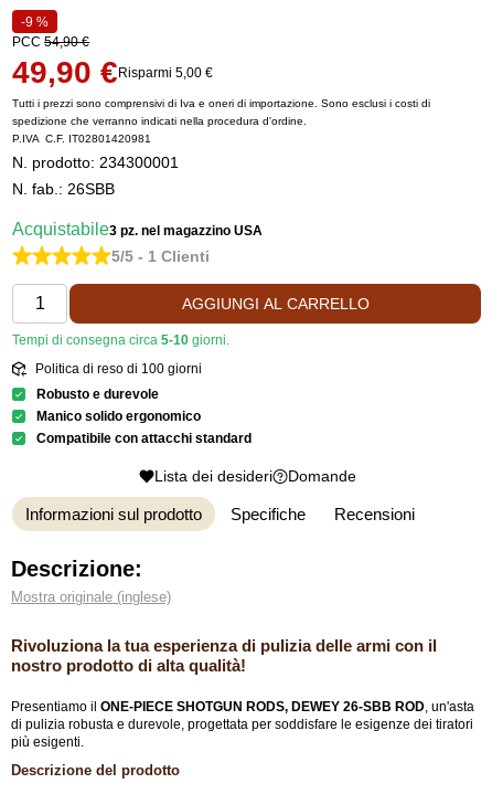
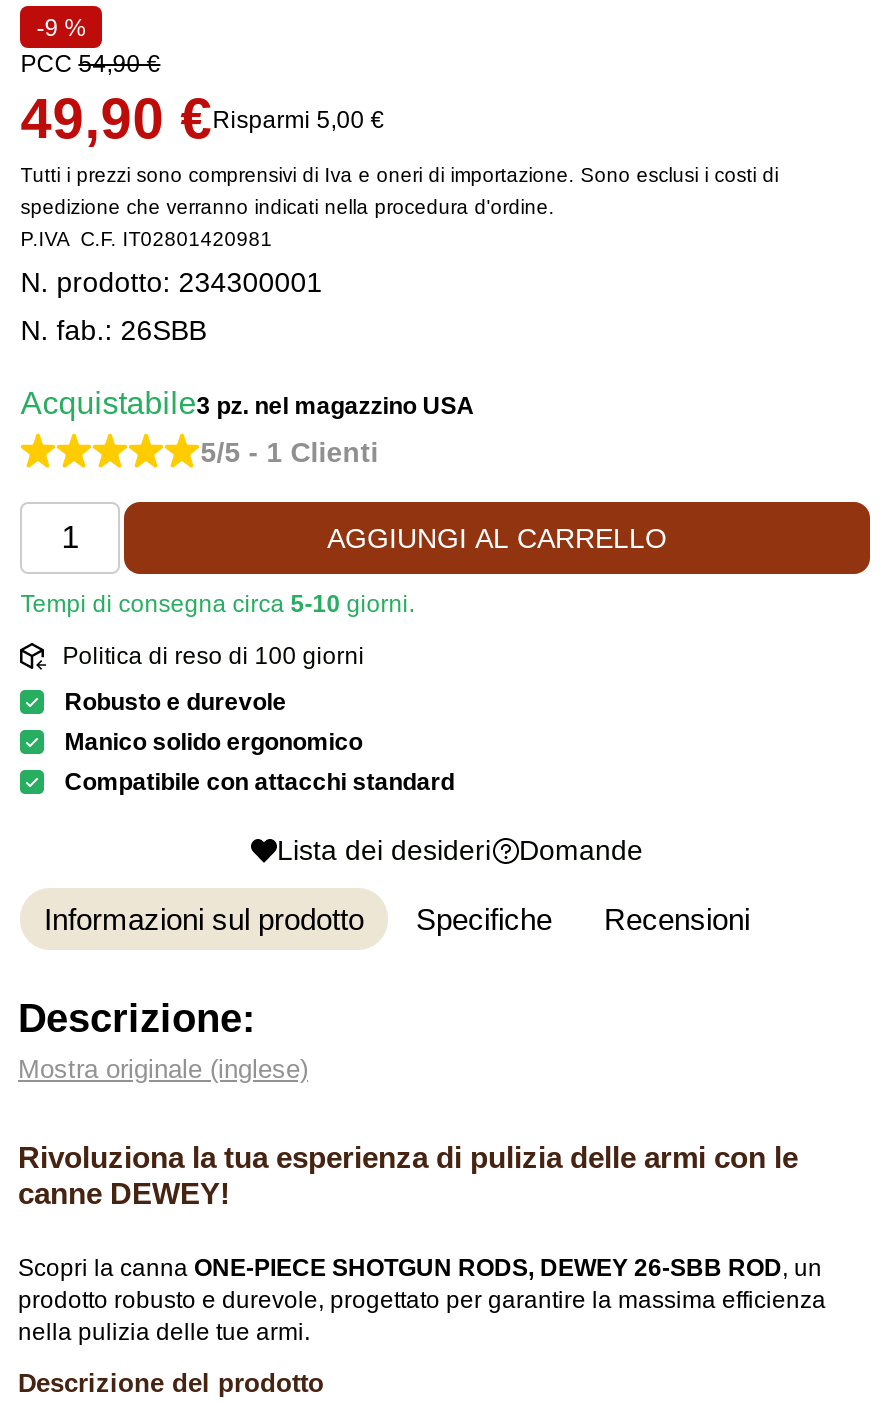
- Rivoluziona la tua esperienza di pulizia delle armi con il
- nostro prodotto di alta qualità!
+ Rivoluziona la tua esperienza di pulizia delle armi con le
+ canne DEWEY!

- Presentiamo il ONE-PIECE SHOTGUN RODS, DEWEY 26-SBB ROD, un'asta
- di pulizia robusta e durevole, progettata per soddisfare le esigenze dei tiratori
- più esigenti.
+ Scopri la canna ONE-PIECE SHOTGUN RODS, DEWEY 26-SBB ROD, un
+ prodotto robusto e durevole, progettato per garantire la massima efficienza
+ nella pulizia delle tue armi.
